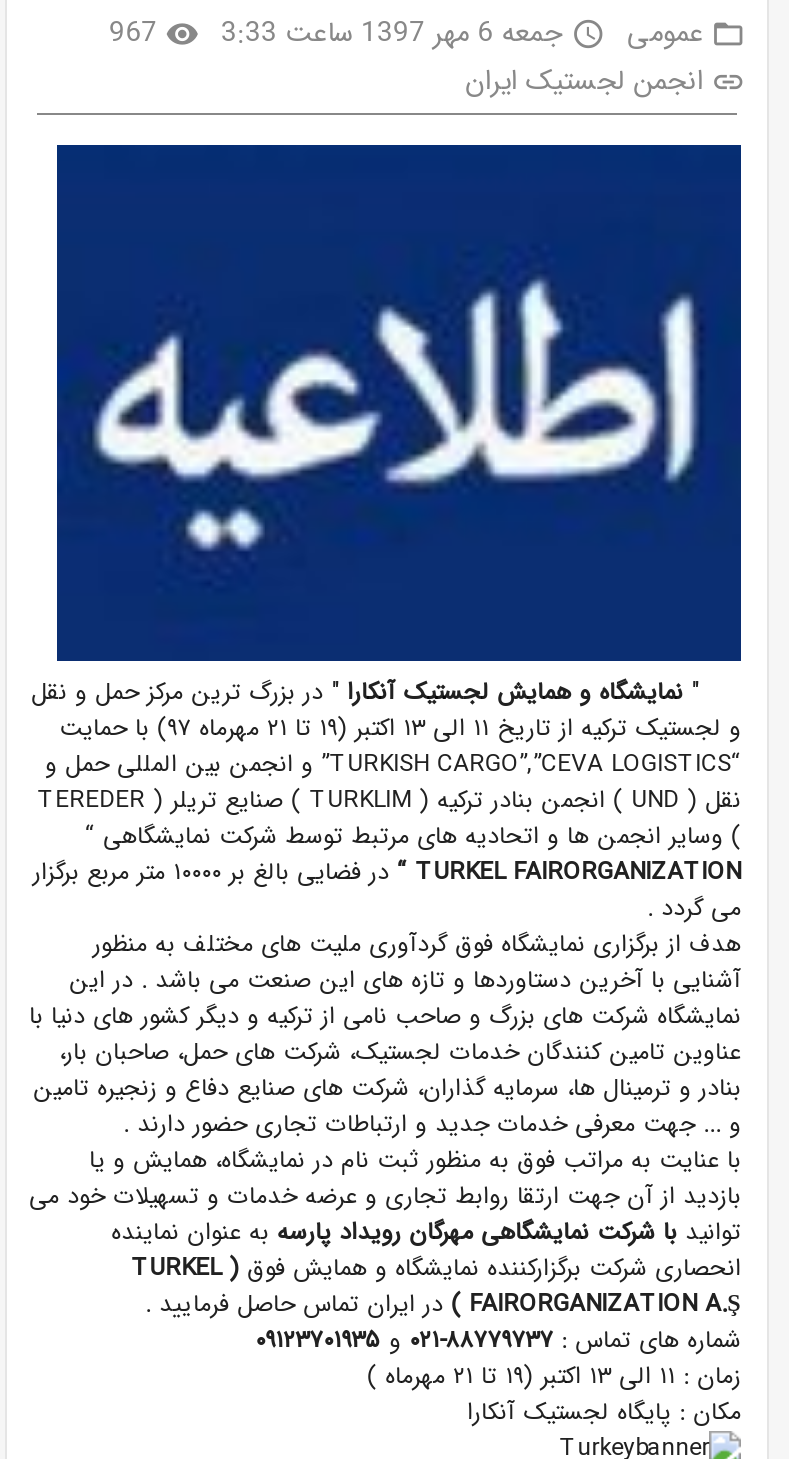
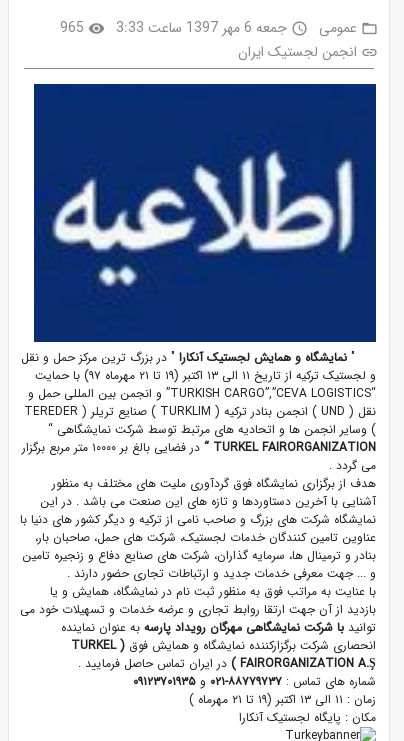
- 967
+ 965
